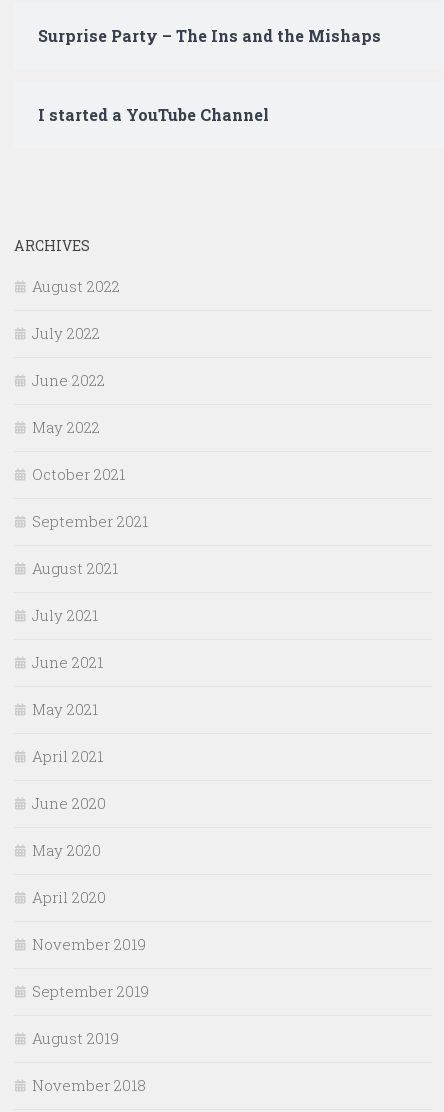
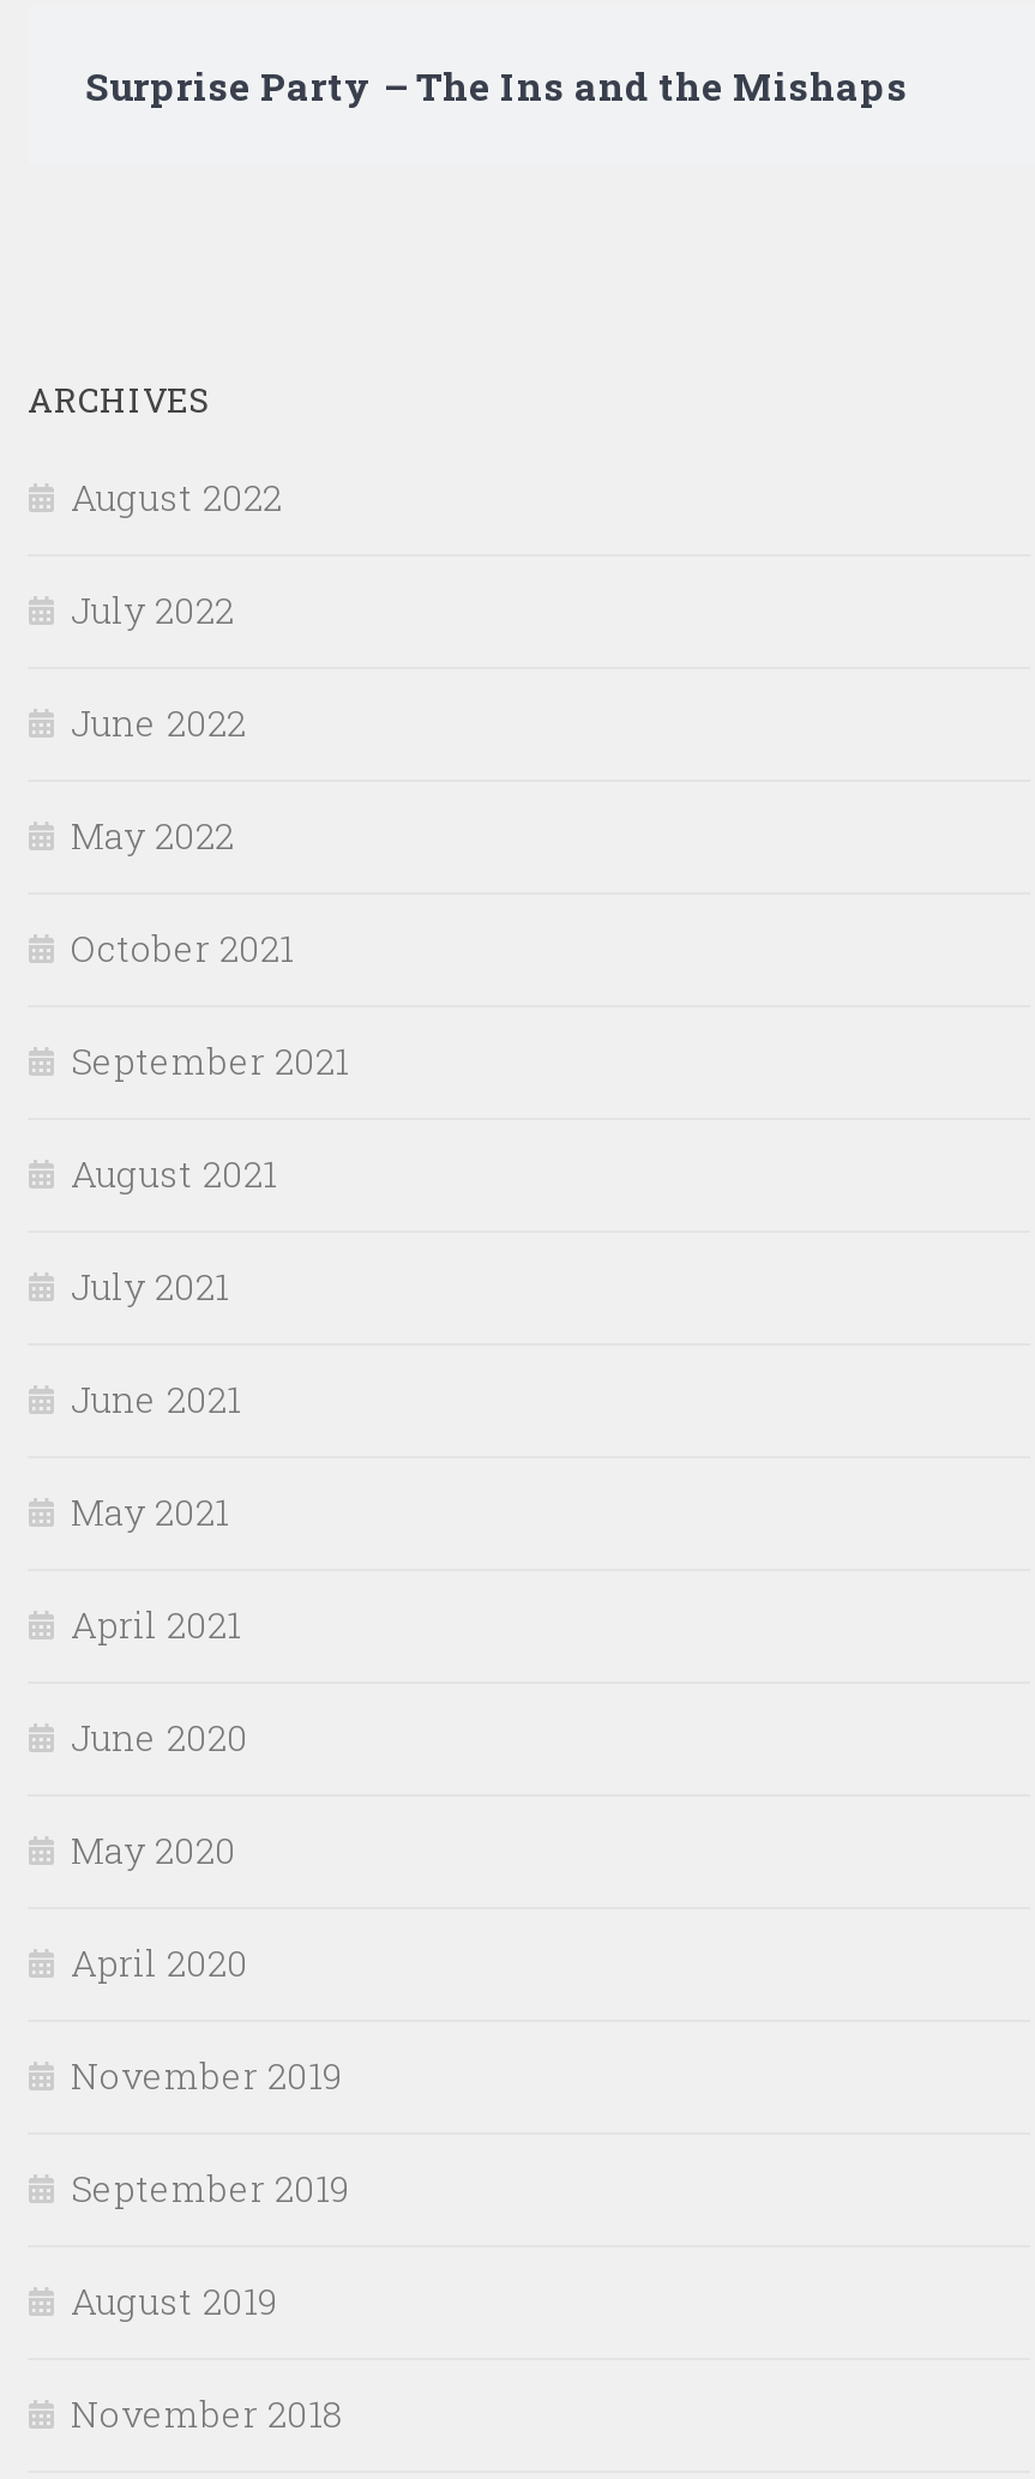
- I started a YouTube Channel
